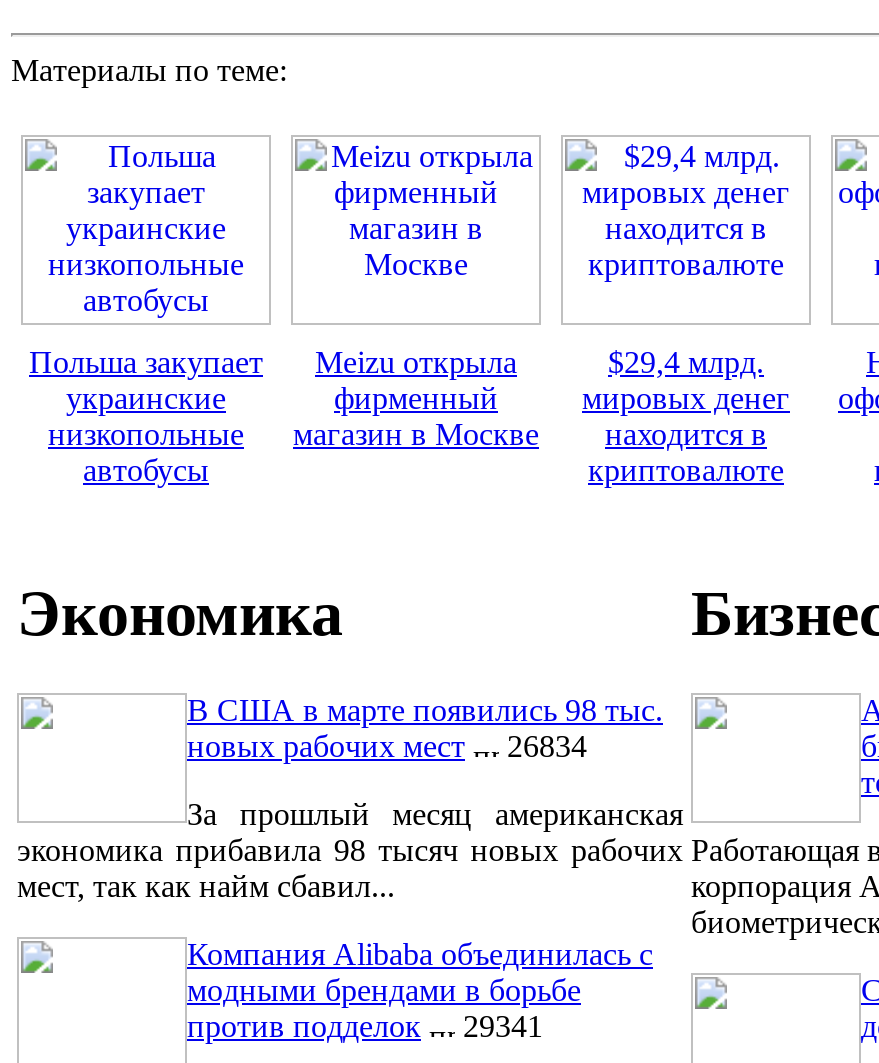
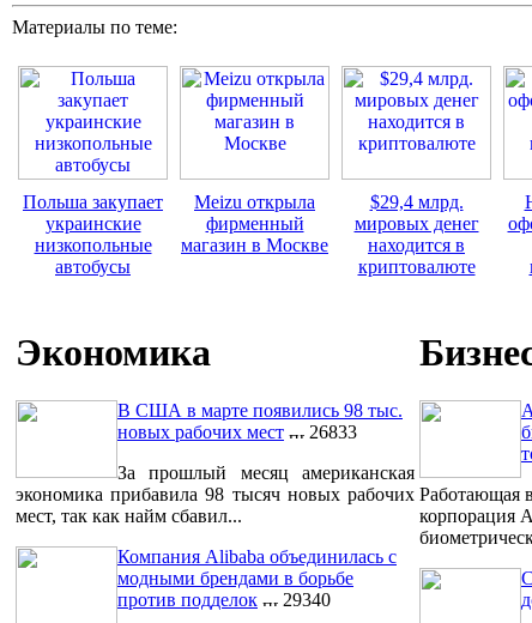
- новых рабочих мест 26834
+ новых рабочих мест 26833

- против подделок 29341
+ против подделок 29340
